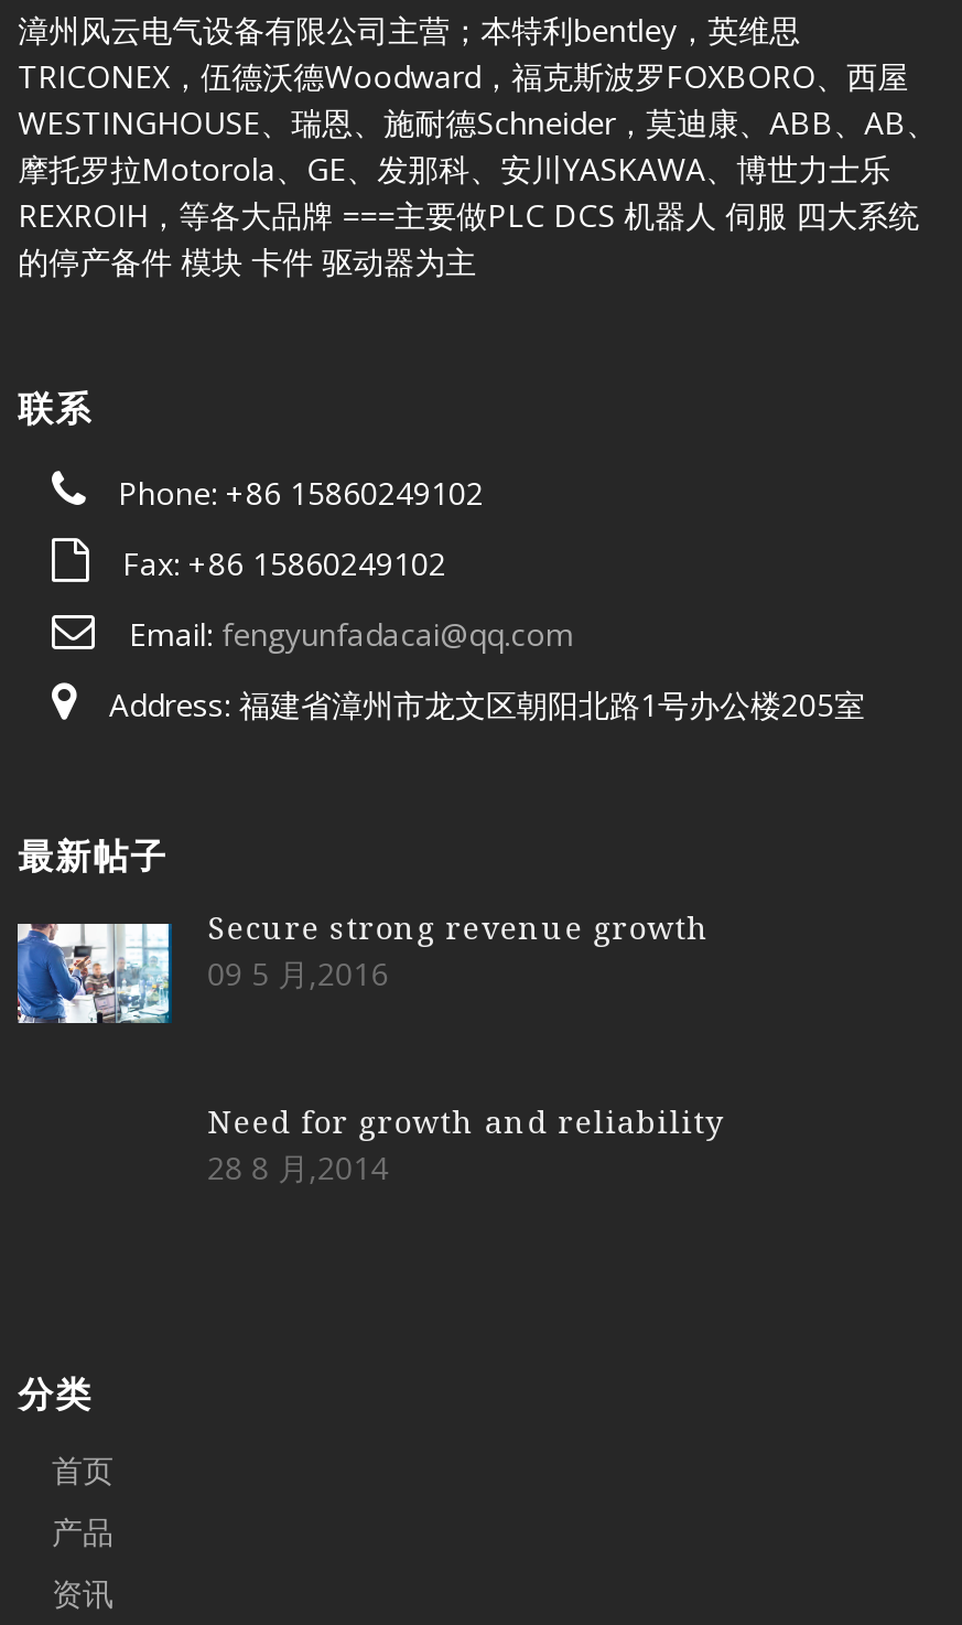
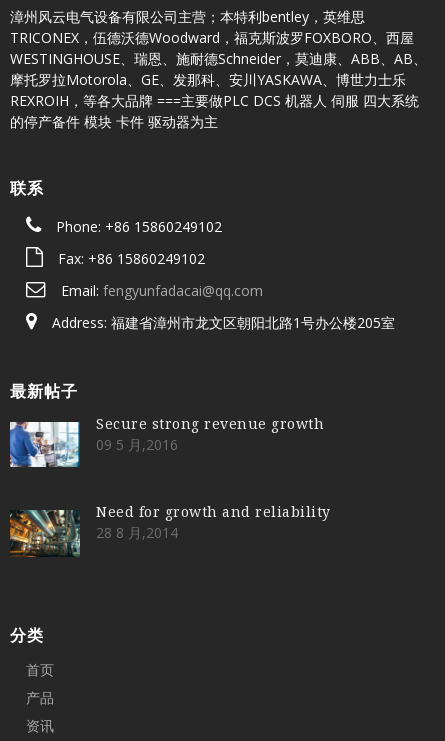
+ [image]
